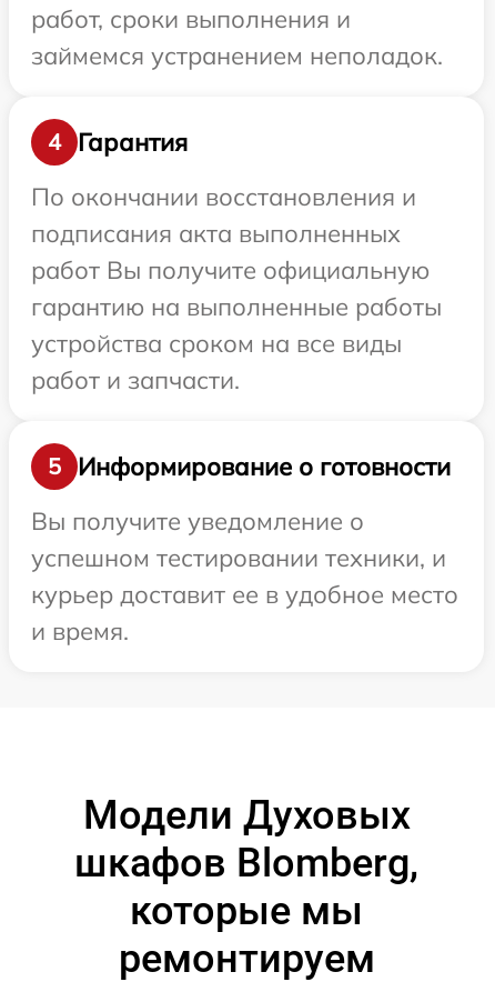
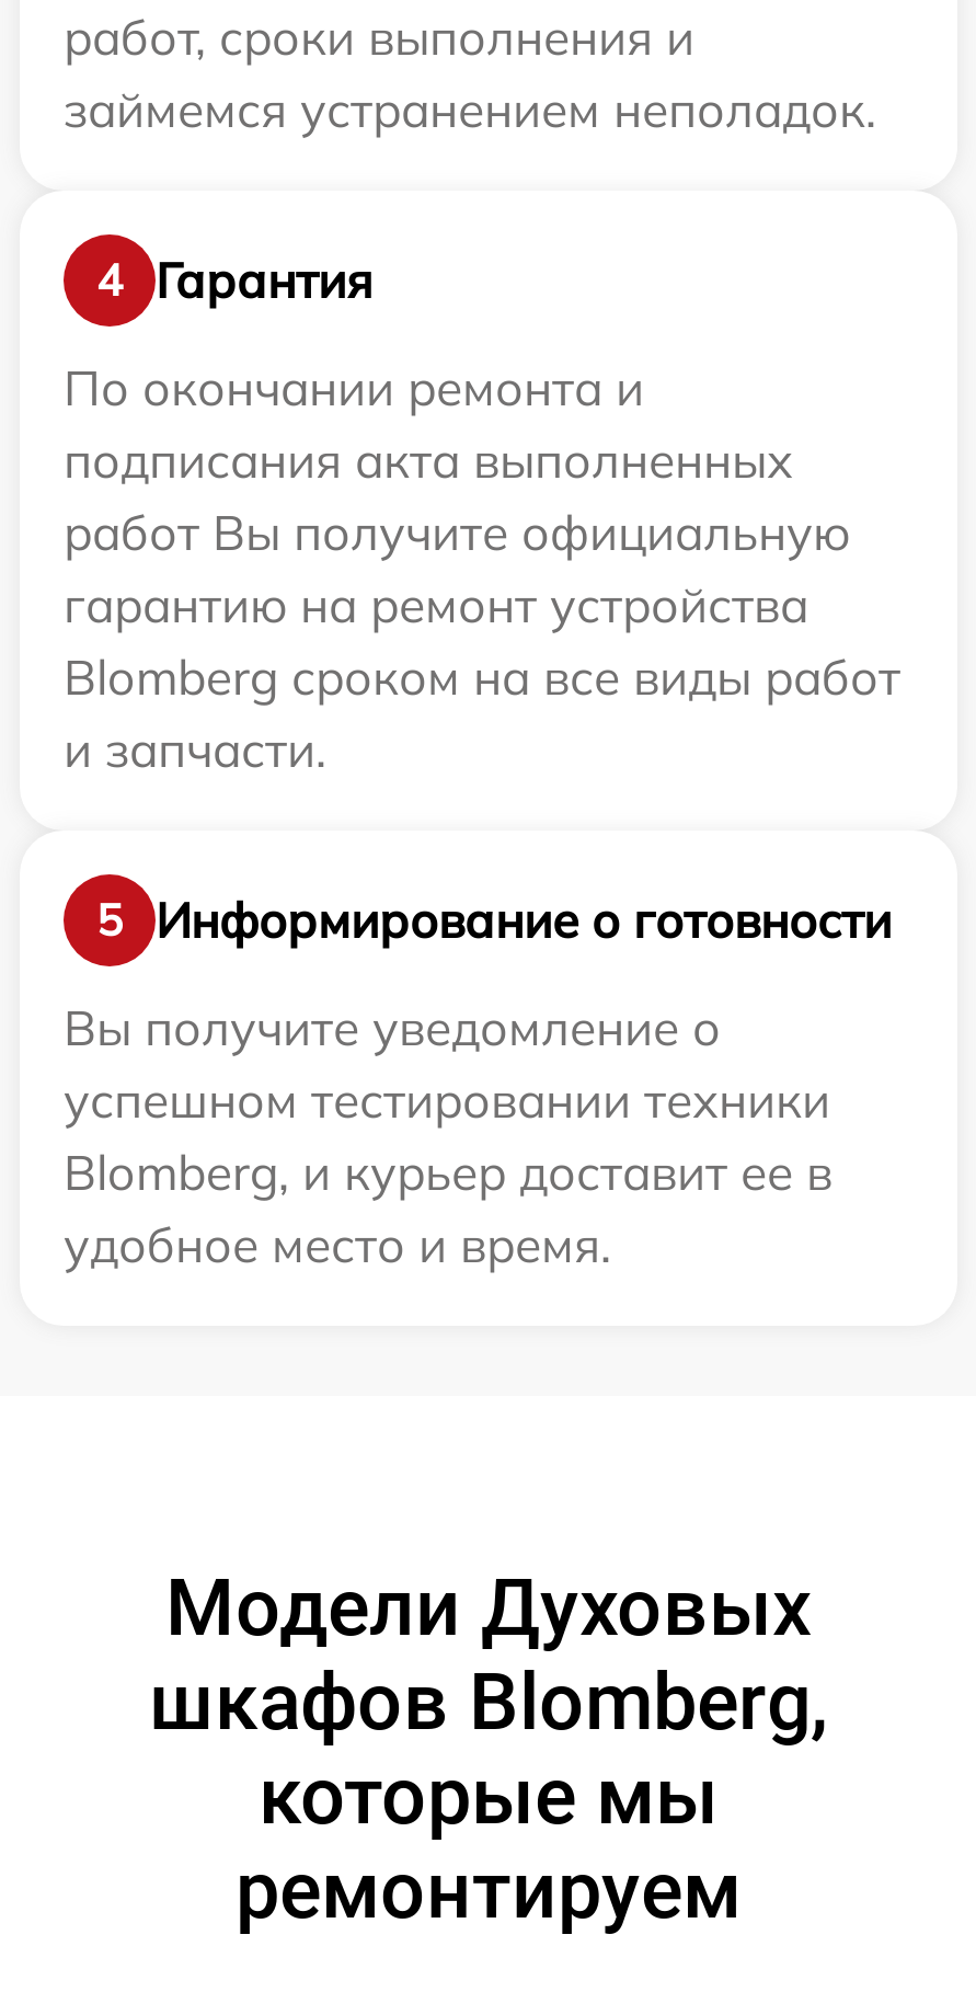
- По окончании восстановления и
+ По окончании ремонта и

- гарантию на выполненные работы
- устройства сроком на все виды
- работ и запчасти.
+ гарантию на ремонт устройства
+ Blomberg сроком на все виды работ
+ и запчасти.

- успешном тестировании техники, и
- курьер доставит ее в удобное место
- и время.
+ успешном тестировании техники
+ Blomberg, и курьер доставит ее в
+ удобное место и время.
